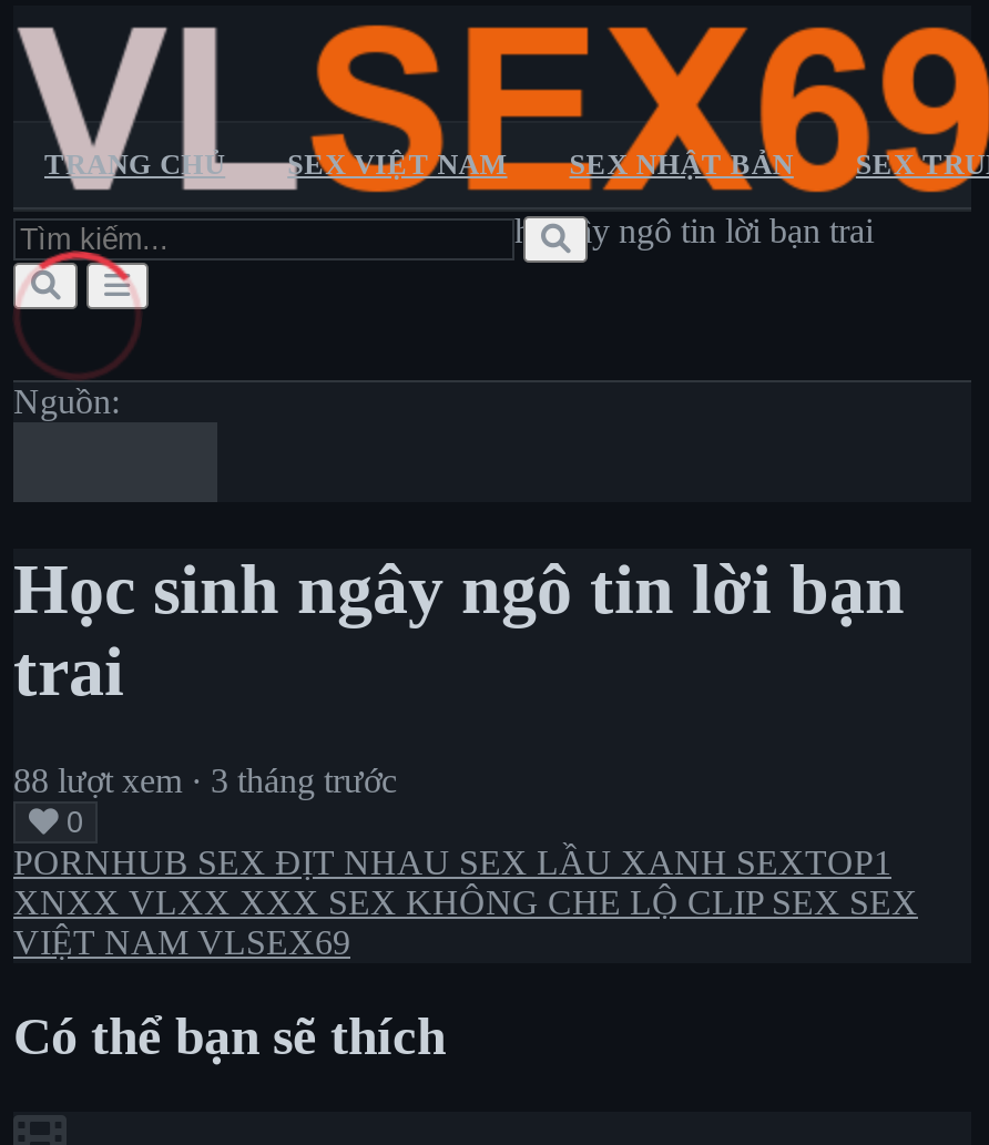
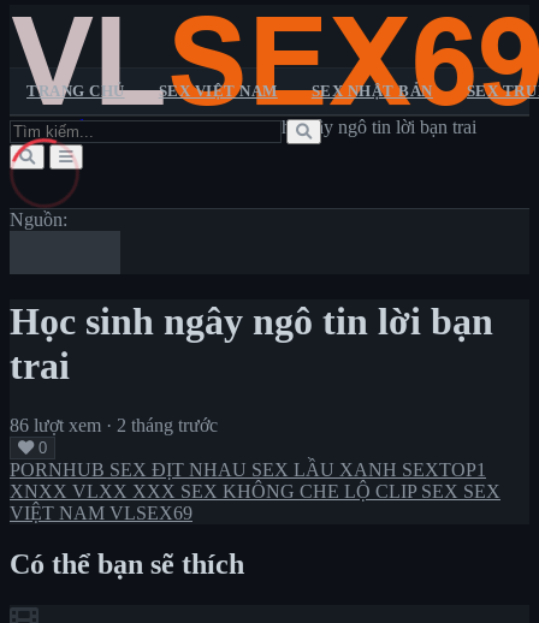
- 88 lượt xem · 3 tháng trước
+ 86 lượt xem · 2 tháng trước
